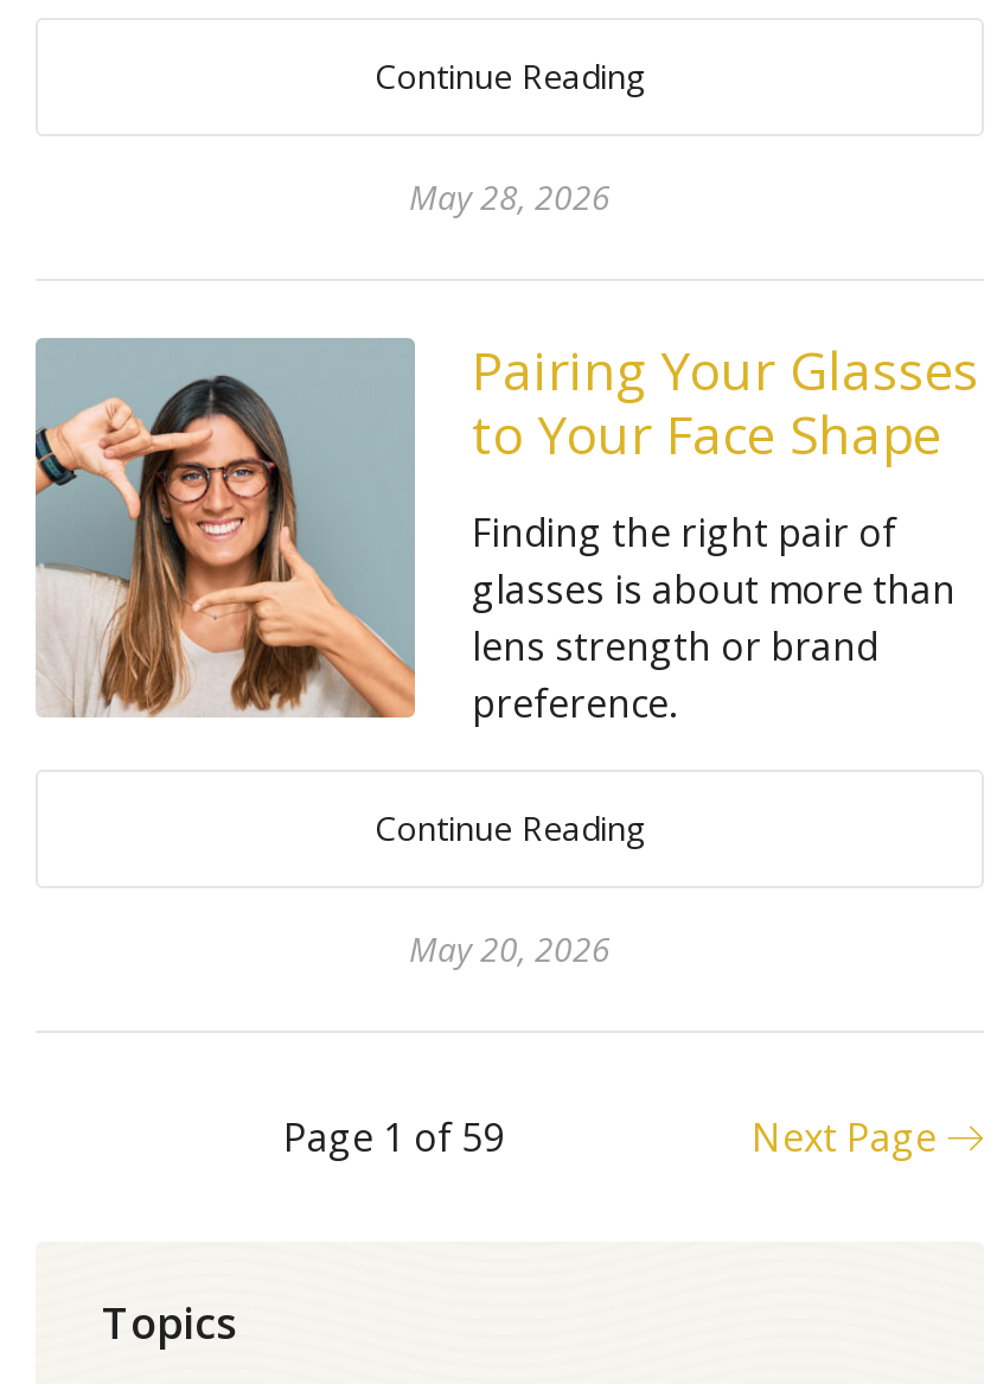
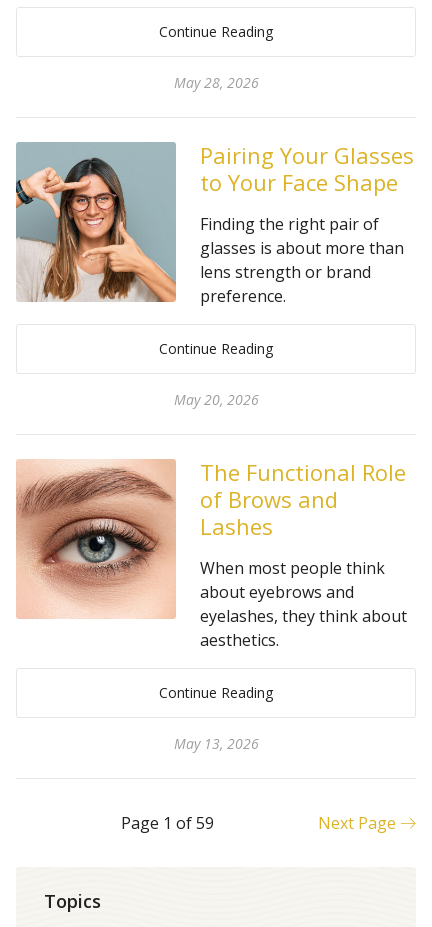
+ [image]
+ The Functional Role
+ of Brows and
+ Lashes
+ When most people think
+ about eyebrows and
+ eyelashes, they think about
+ aesthetics.
+ Continue Reading
+ May 13, 2026
